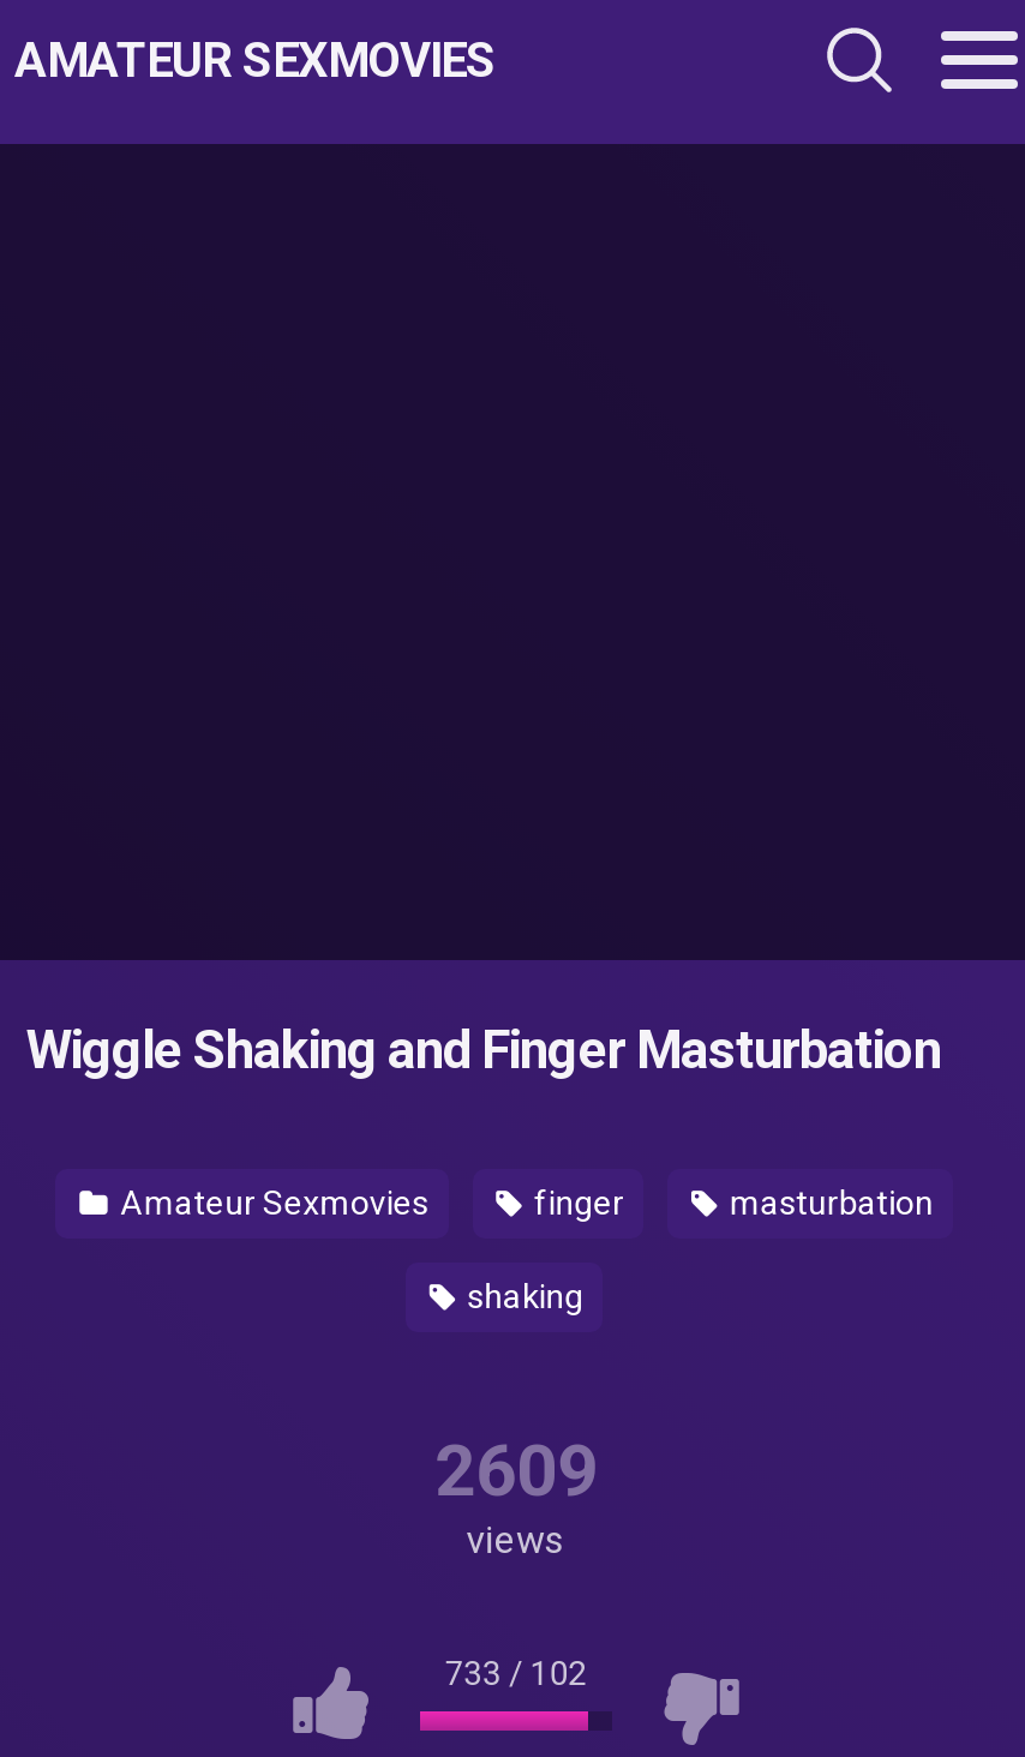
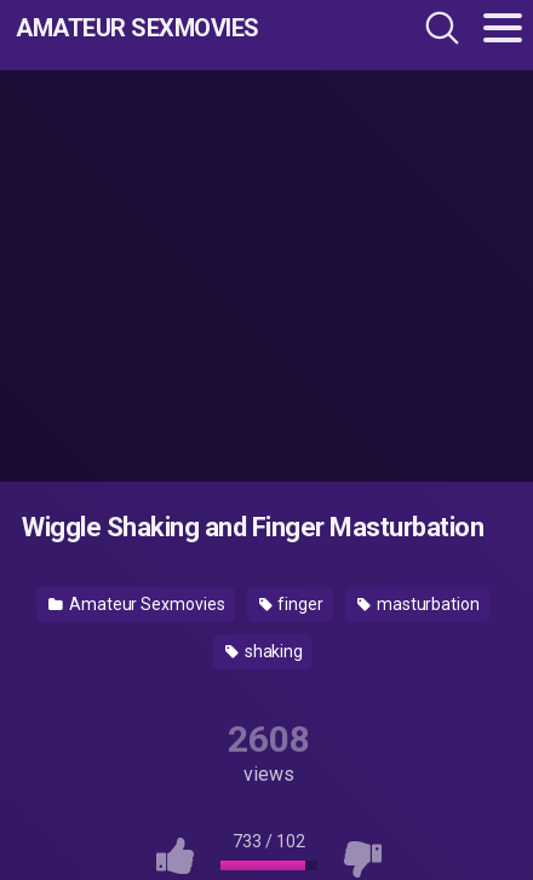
- 2609
+ 2608
